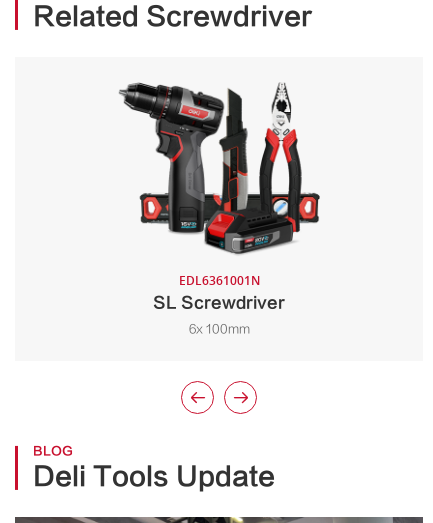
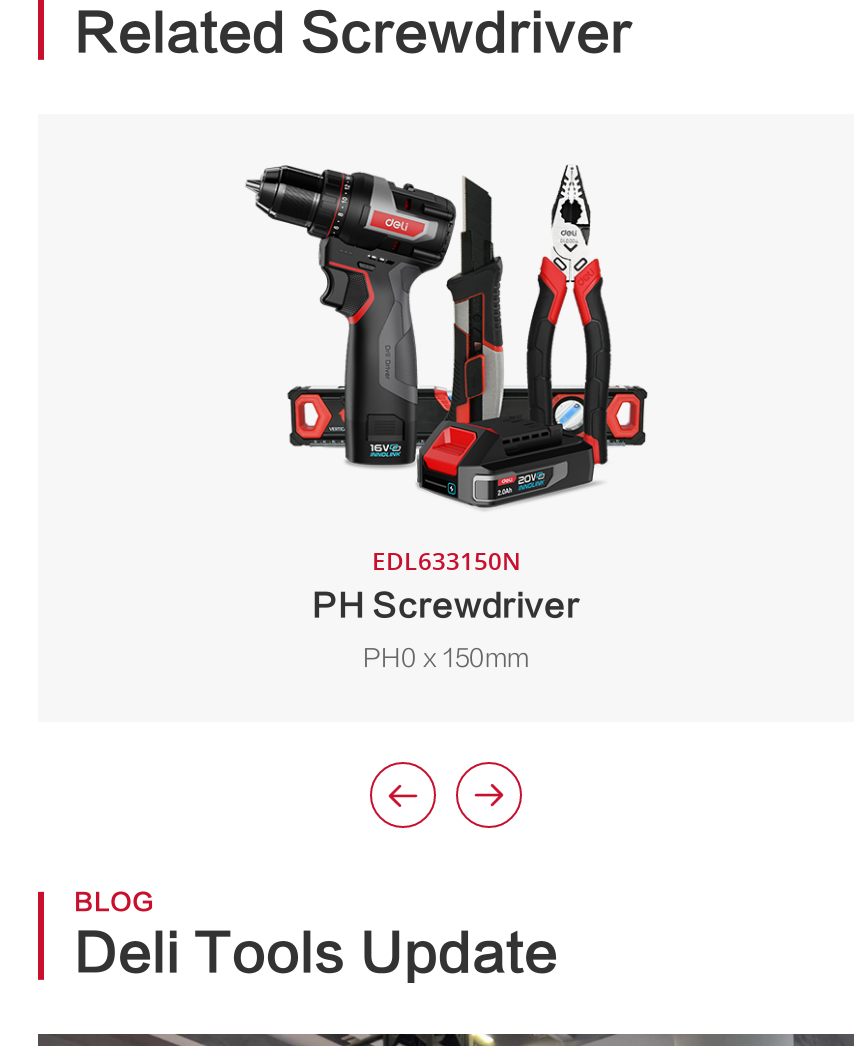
- EDL6361001N
- SL Screwdriver
+ EDL633150N
+ PH Screwdriver

- 6x 100mm
+ PH0 x 150mm
